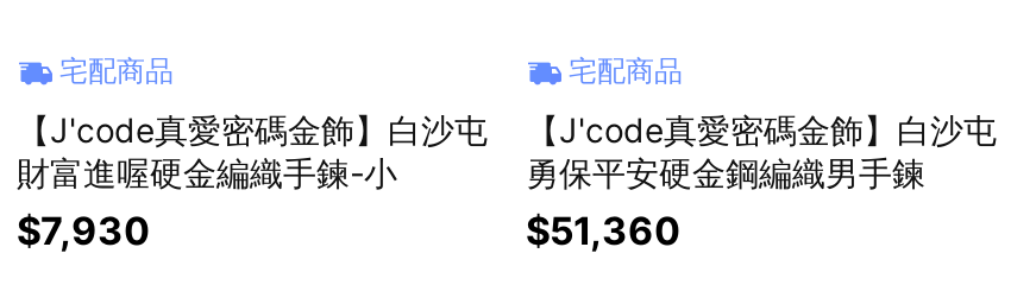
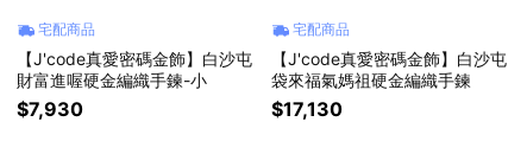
- 勇保平安硬金鋼編織男手鍊
+ 袋來福氣媽祖硬金編織手鍊

- $51,360
+ $17,130
